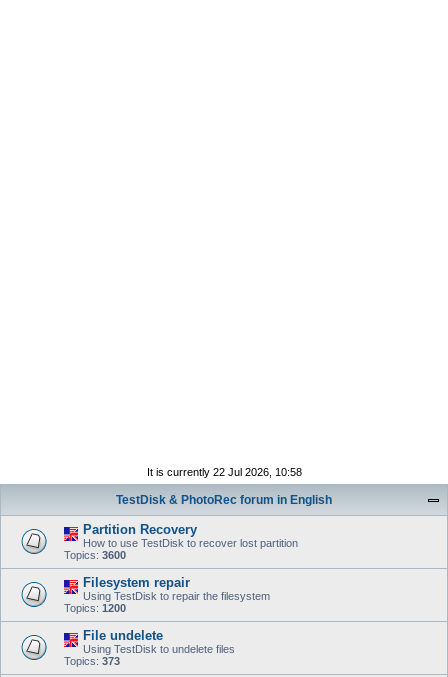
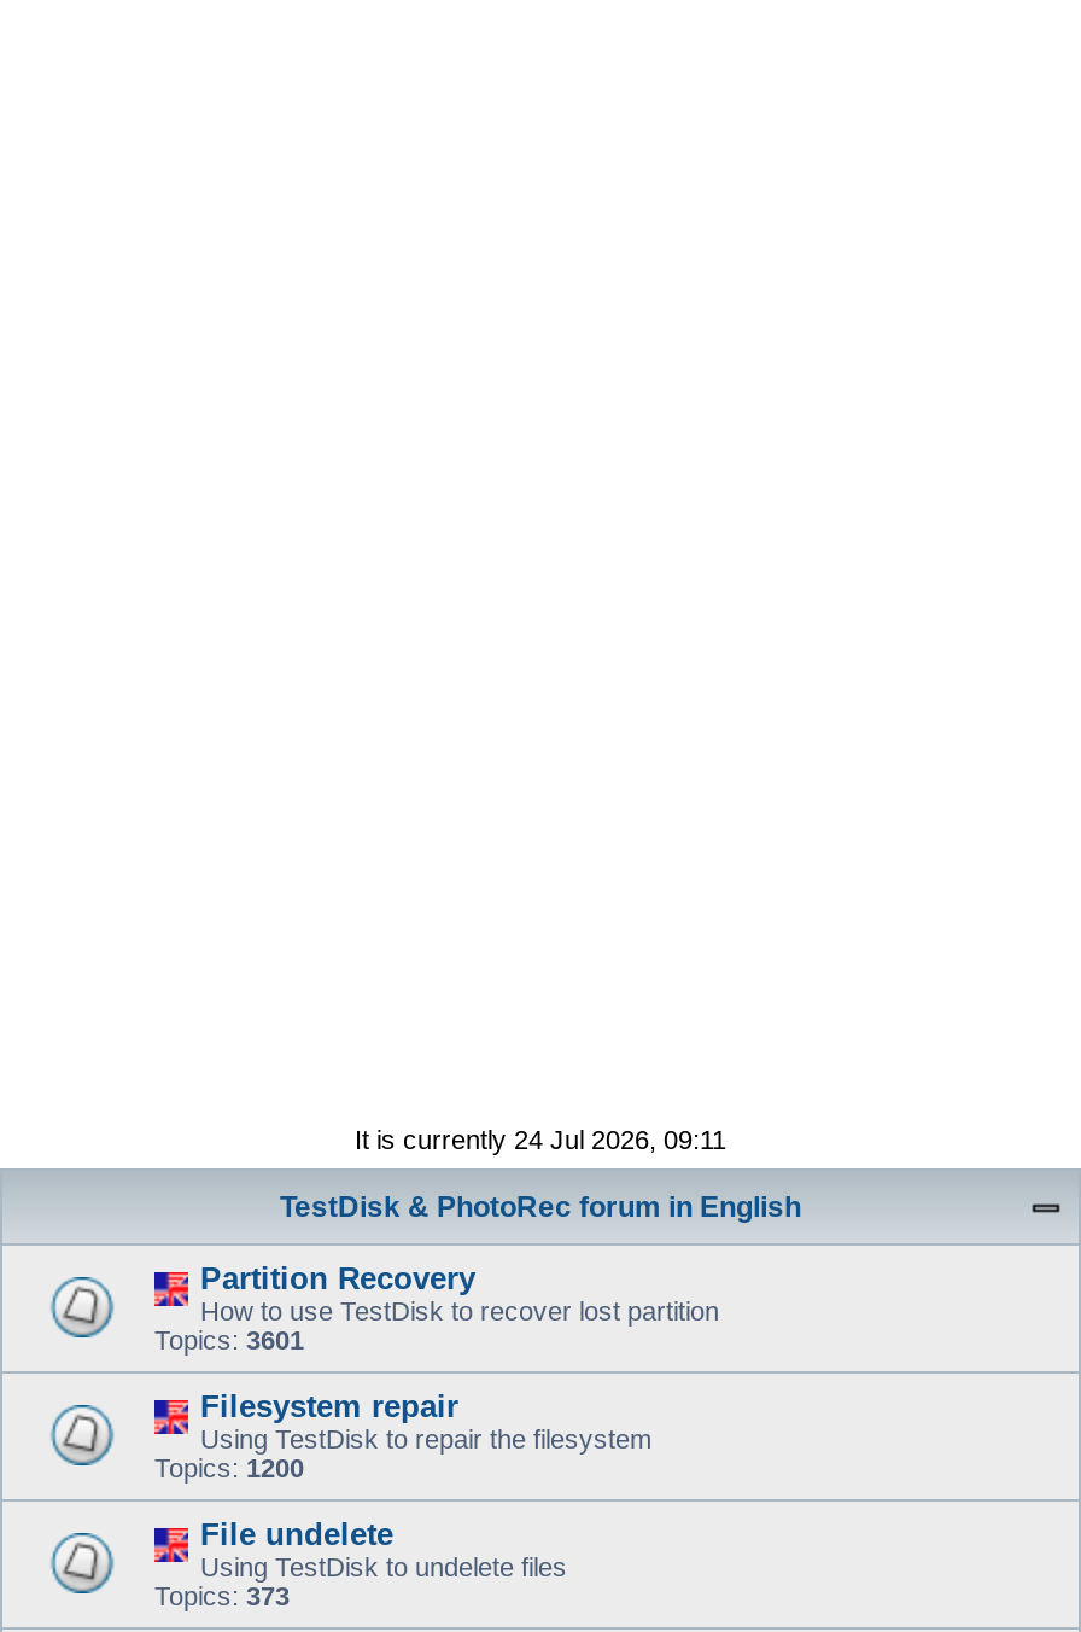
- It is currently 22 Jul 2026, 10:58
+ It is currently 24 Jul 2026, 09:11

- Topics: 3600
+ Topics: 3601
